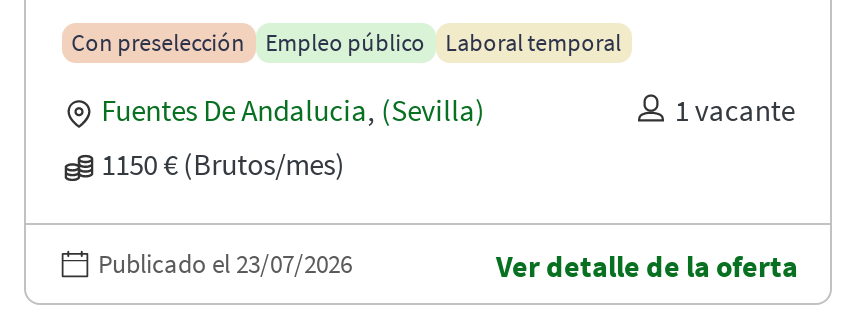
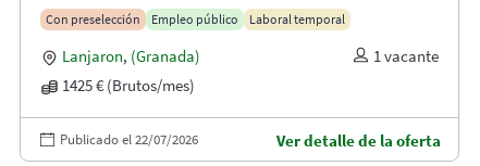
- Fuentes De Andalucia, (Sevilla)
+ Lanjaron, (Granada)

- 1150 € (Brutos/mes)
+ 1425 € (Brutos/mes)

- Publicado el 23/07/2026
+ Publicado el 22/07/2026
